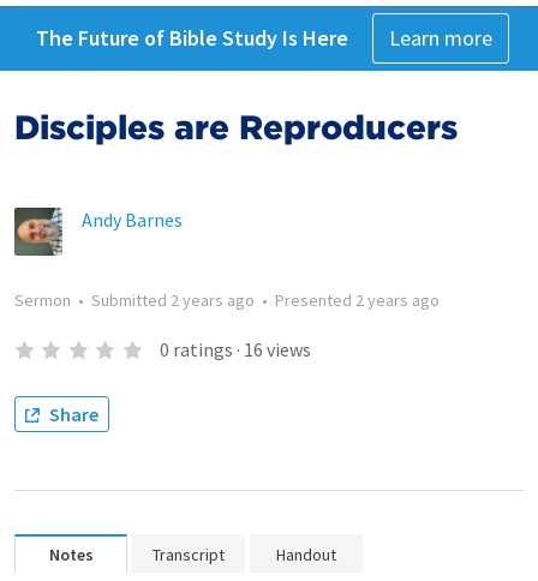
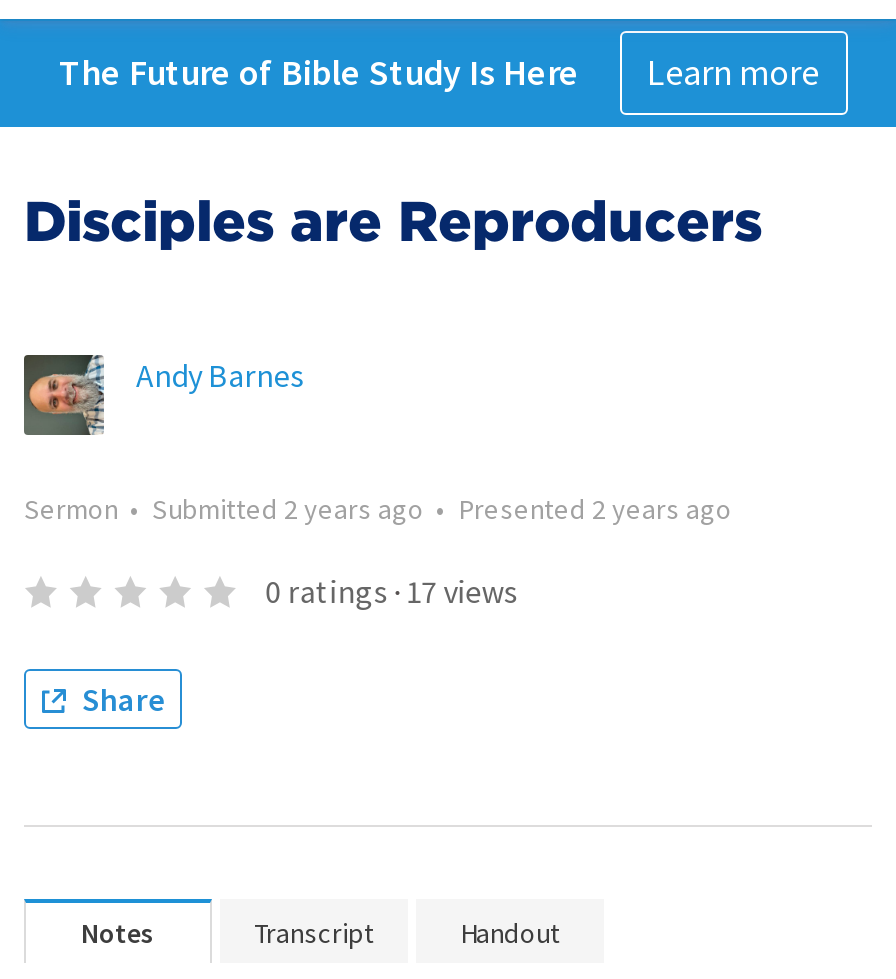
- 0 ratings · 16 views
+ 0 ratings · 17 views
